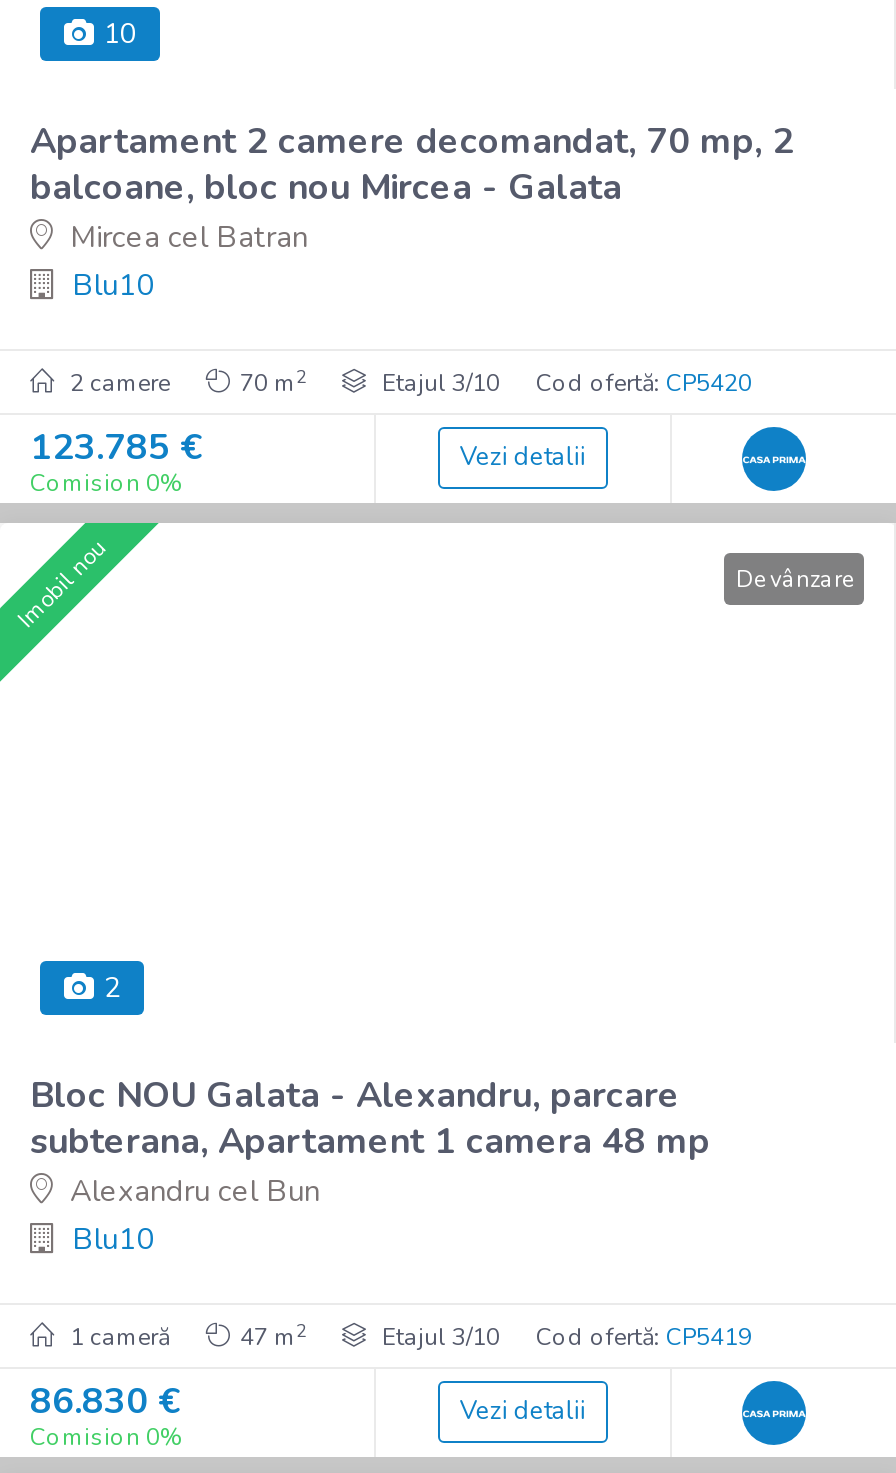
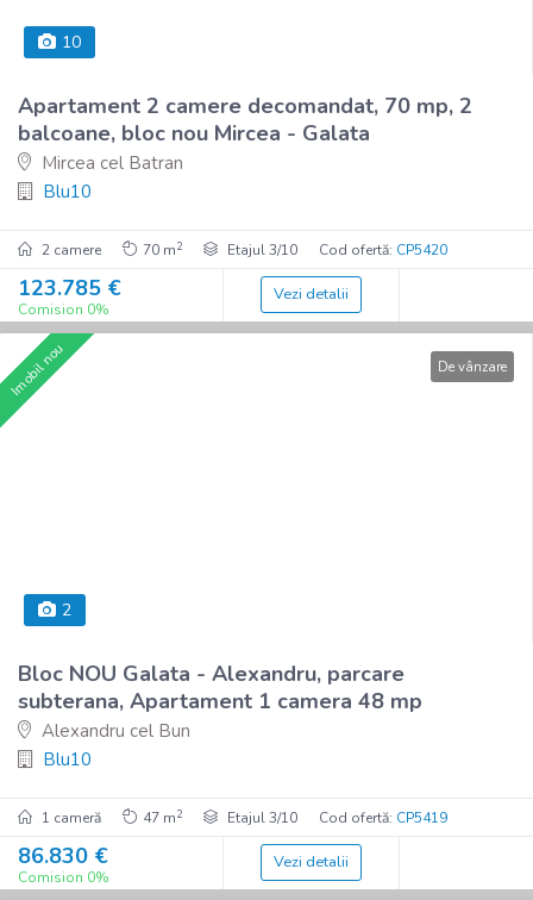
- [image]

- [image]
